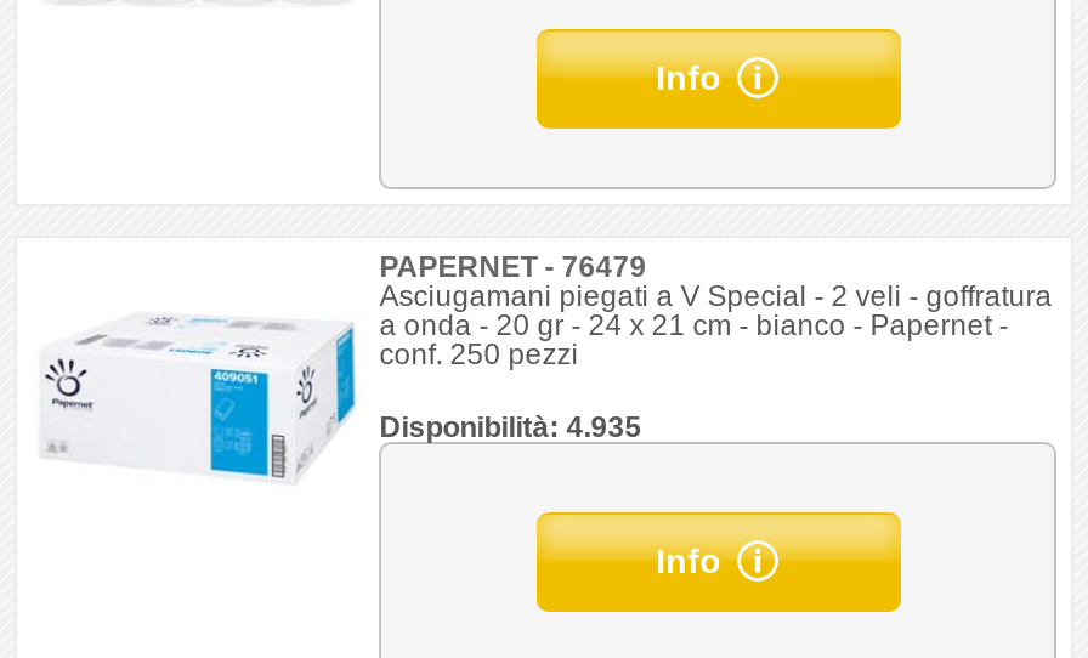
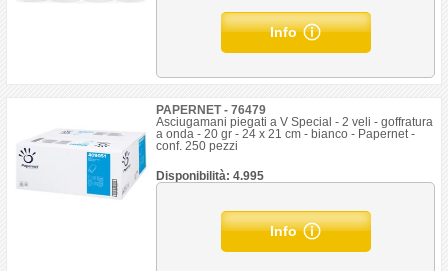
- Disponibilità: 4.935
+ Disponibilità: 4.995
